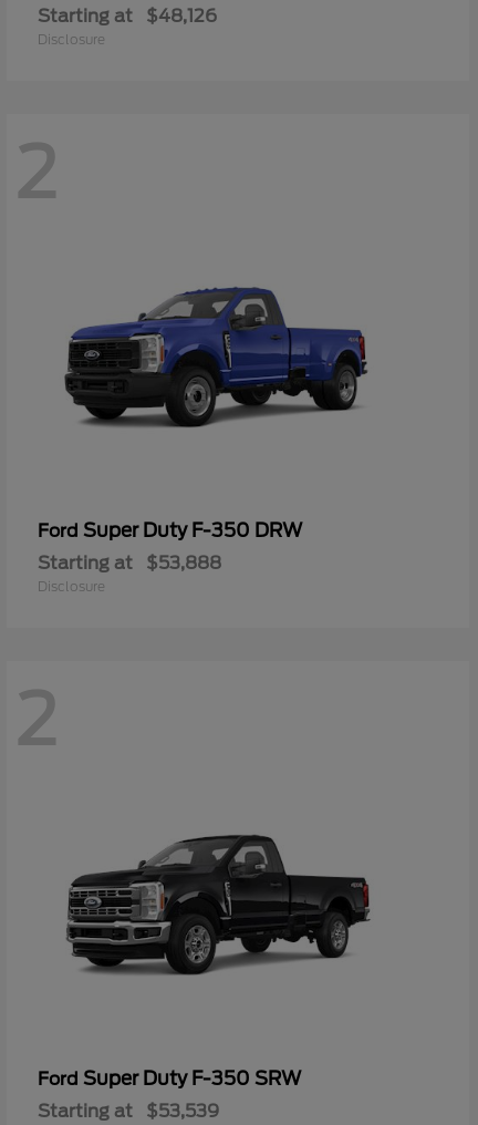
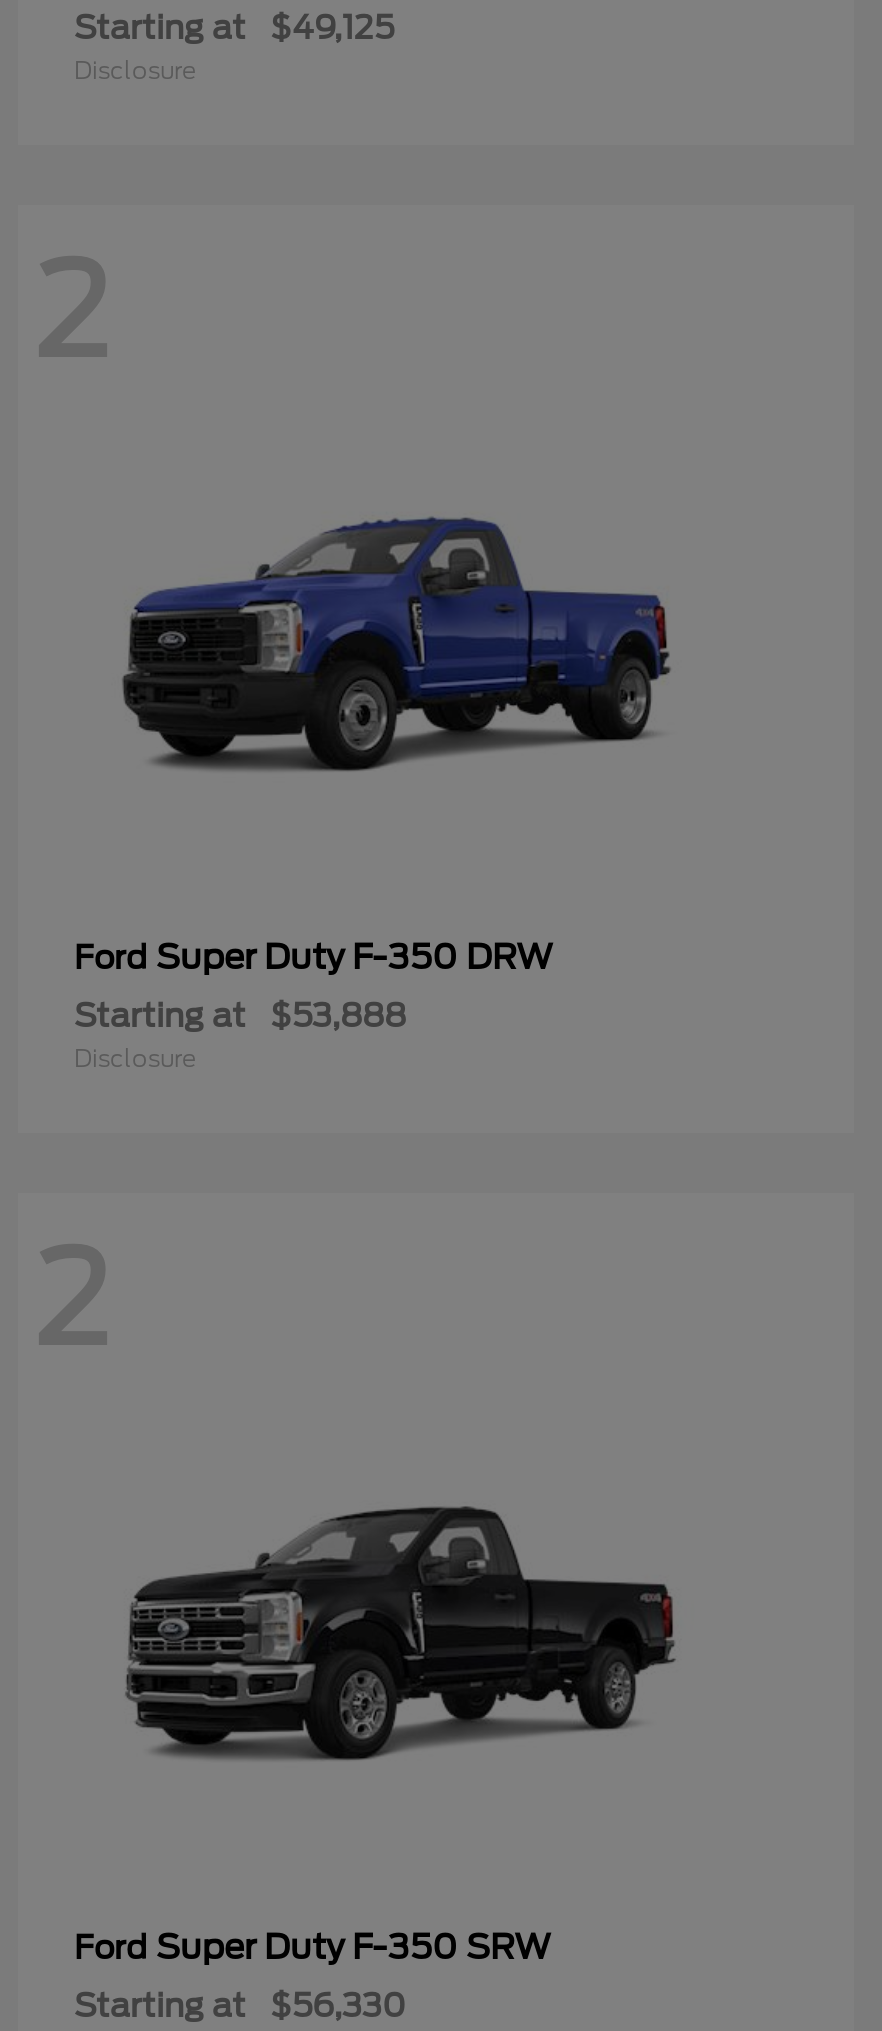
- Starting at $48,126
+ Starting at $49,125

- Starting at $53,539
+ Starting at $56,330
